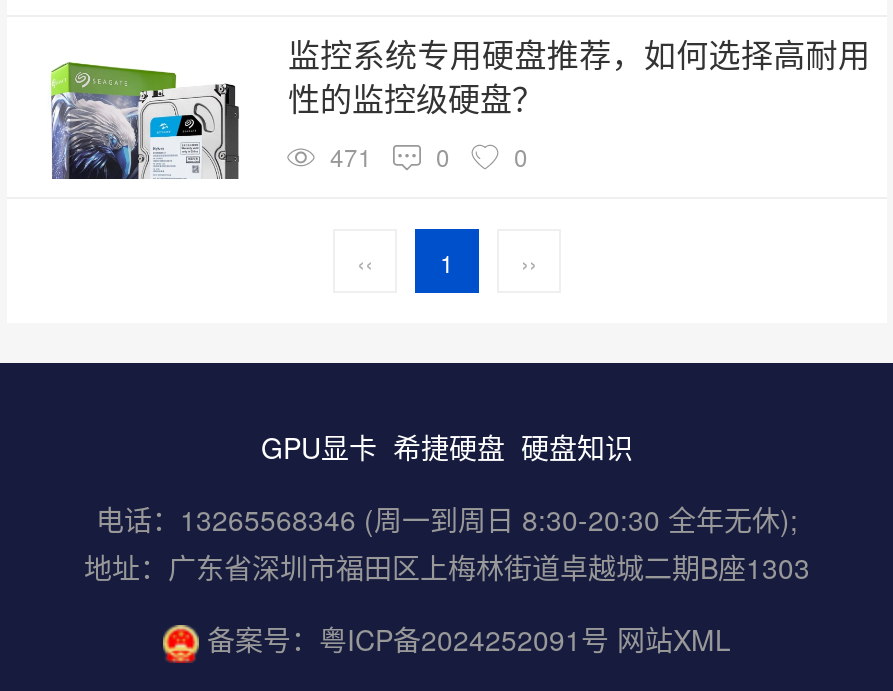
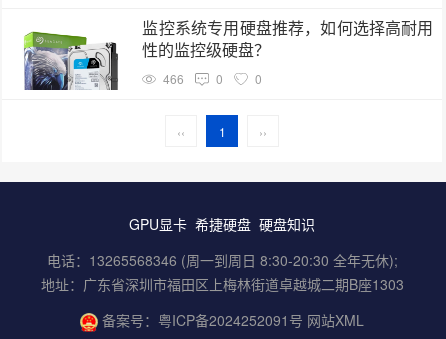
- 471 0 0
+ 466 0 0
